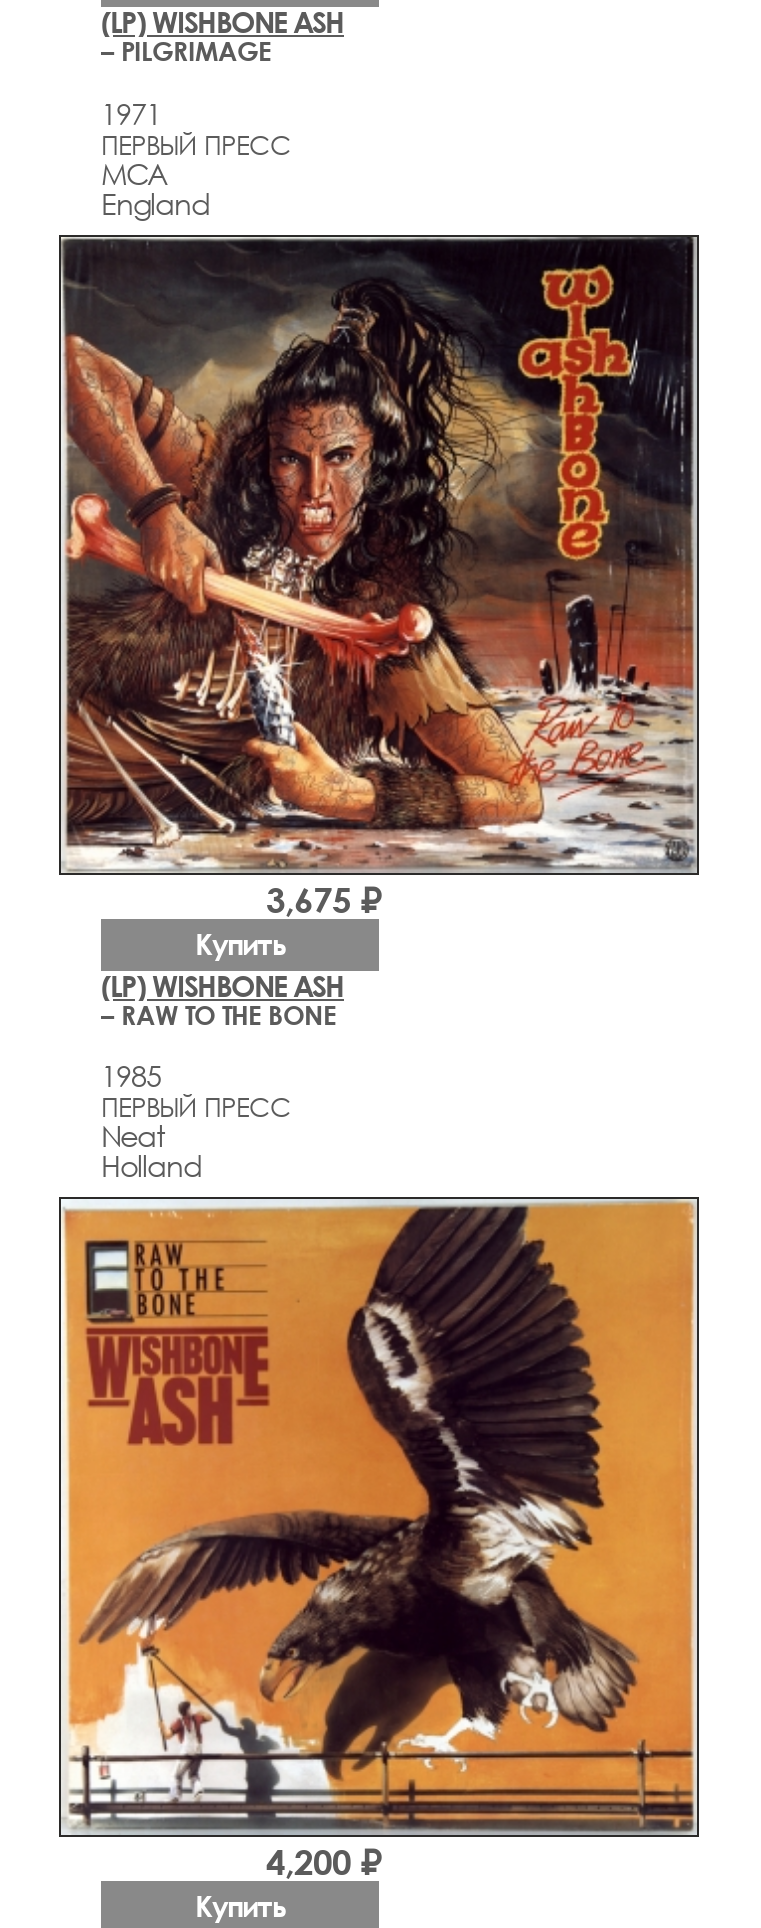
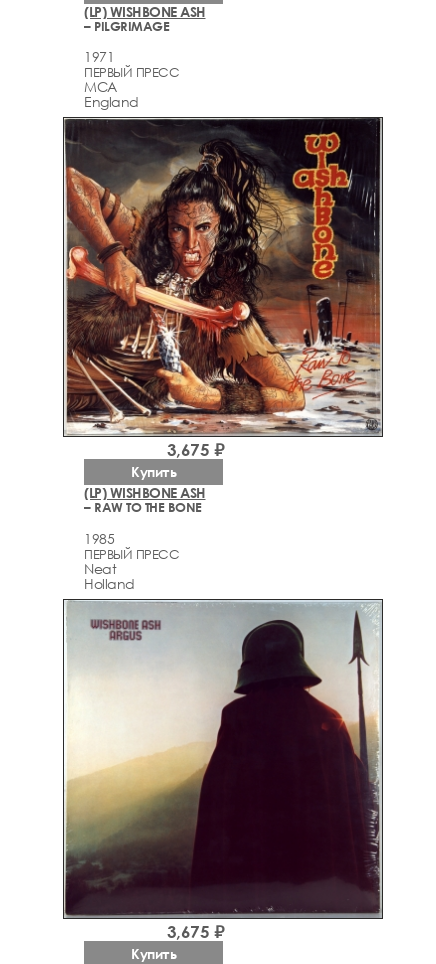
- [image]
- 4,200 ₽
+ [image]
+ 3,675 ₽
